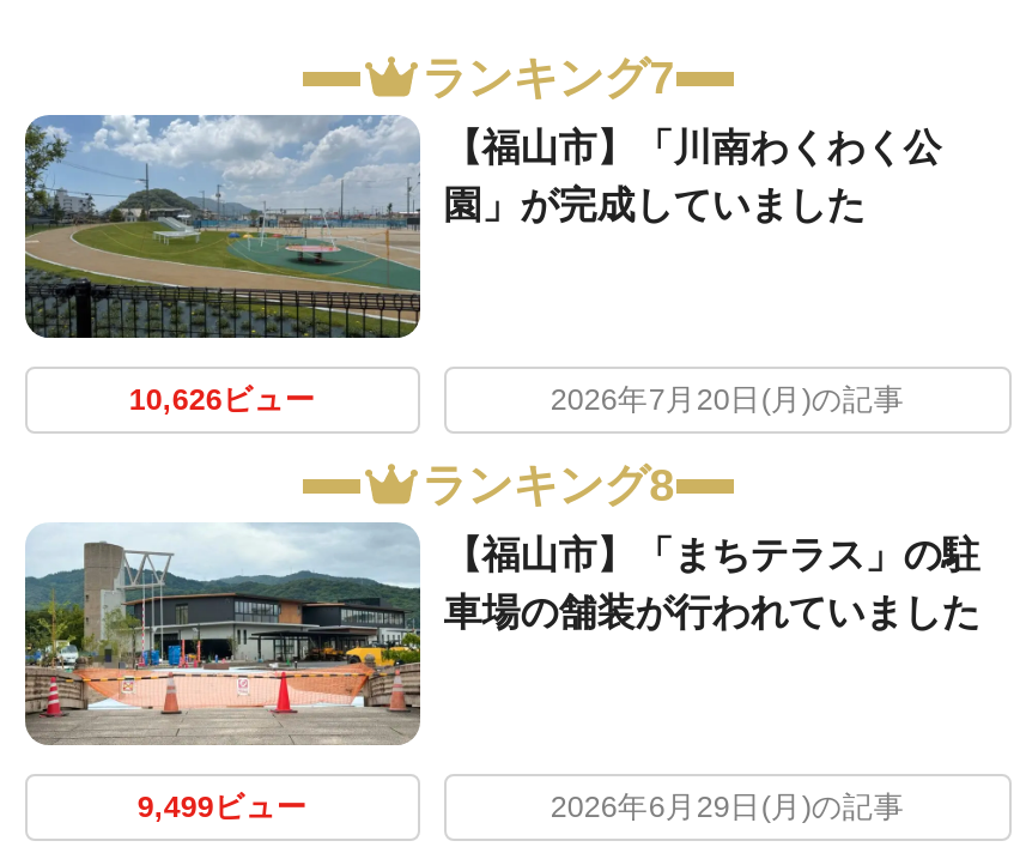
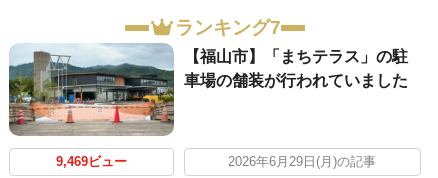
- [image]
- 【福山市】「川南わくわく公
- 園」が完成していました

- 10,626ビュー
- 2026年7月20日(月)の記事
- ランキング8

- 9,499ビュー
+ 9,469ビュー
